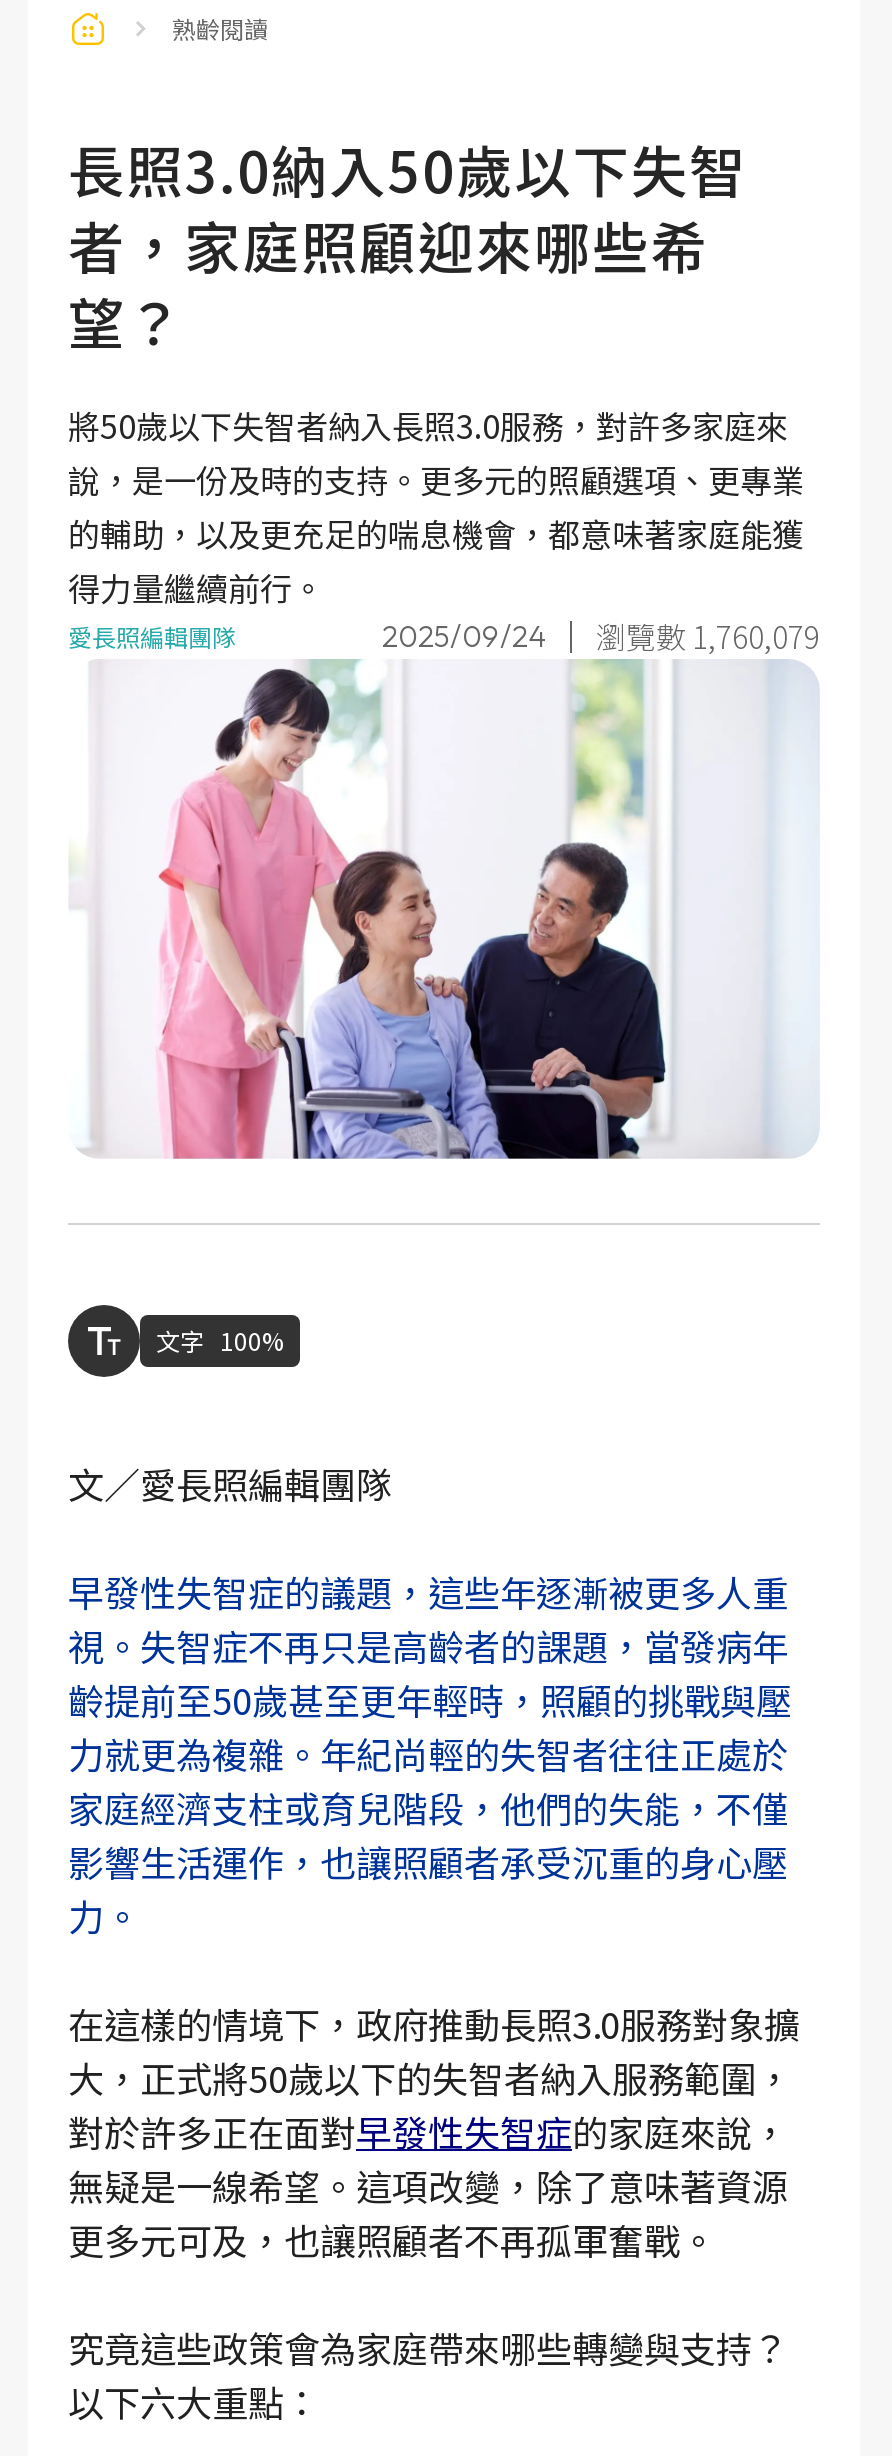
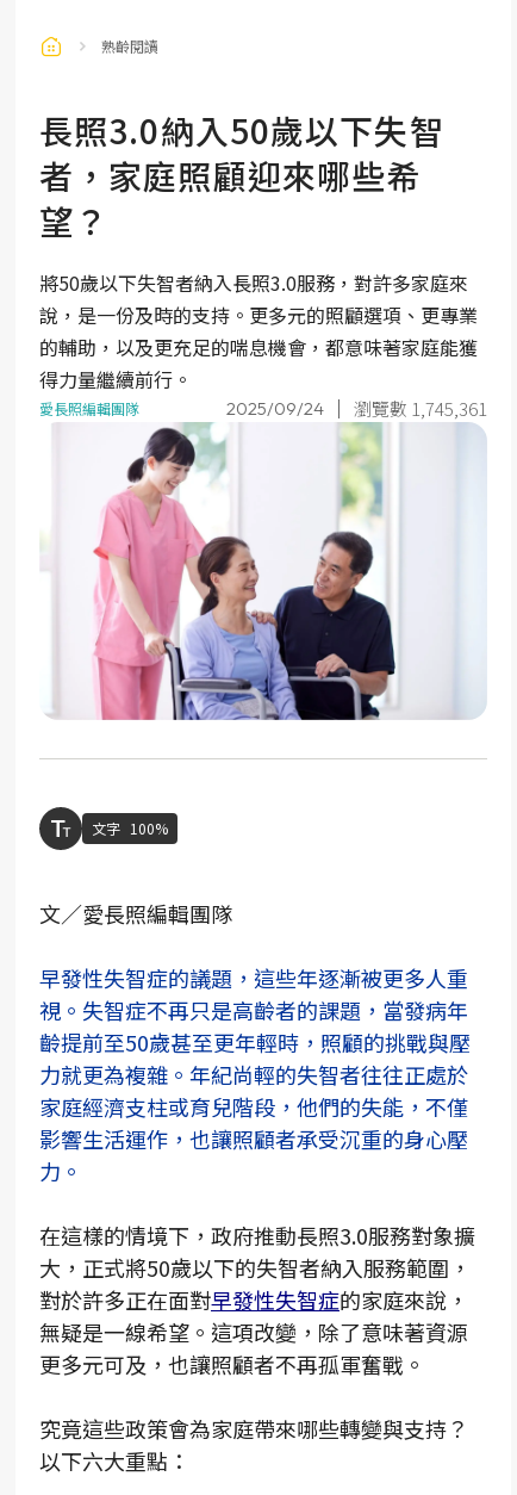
- 2025/09/24 瀏覽數 1,760,079
+ 2025/09/24 瀏覽數 1,745,361
